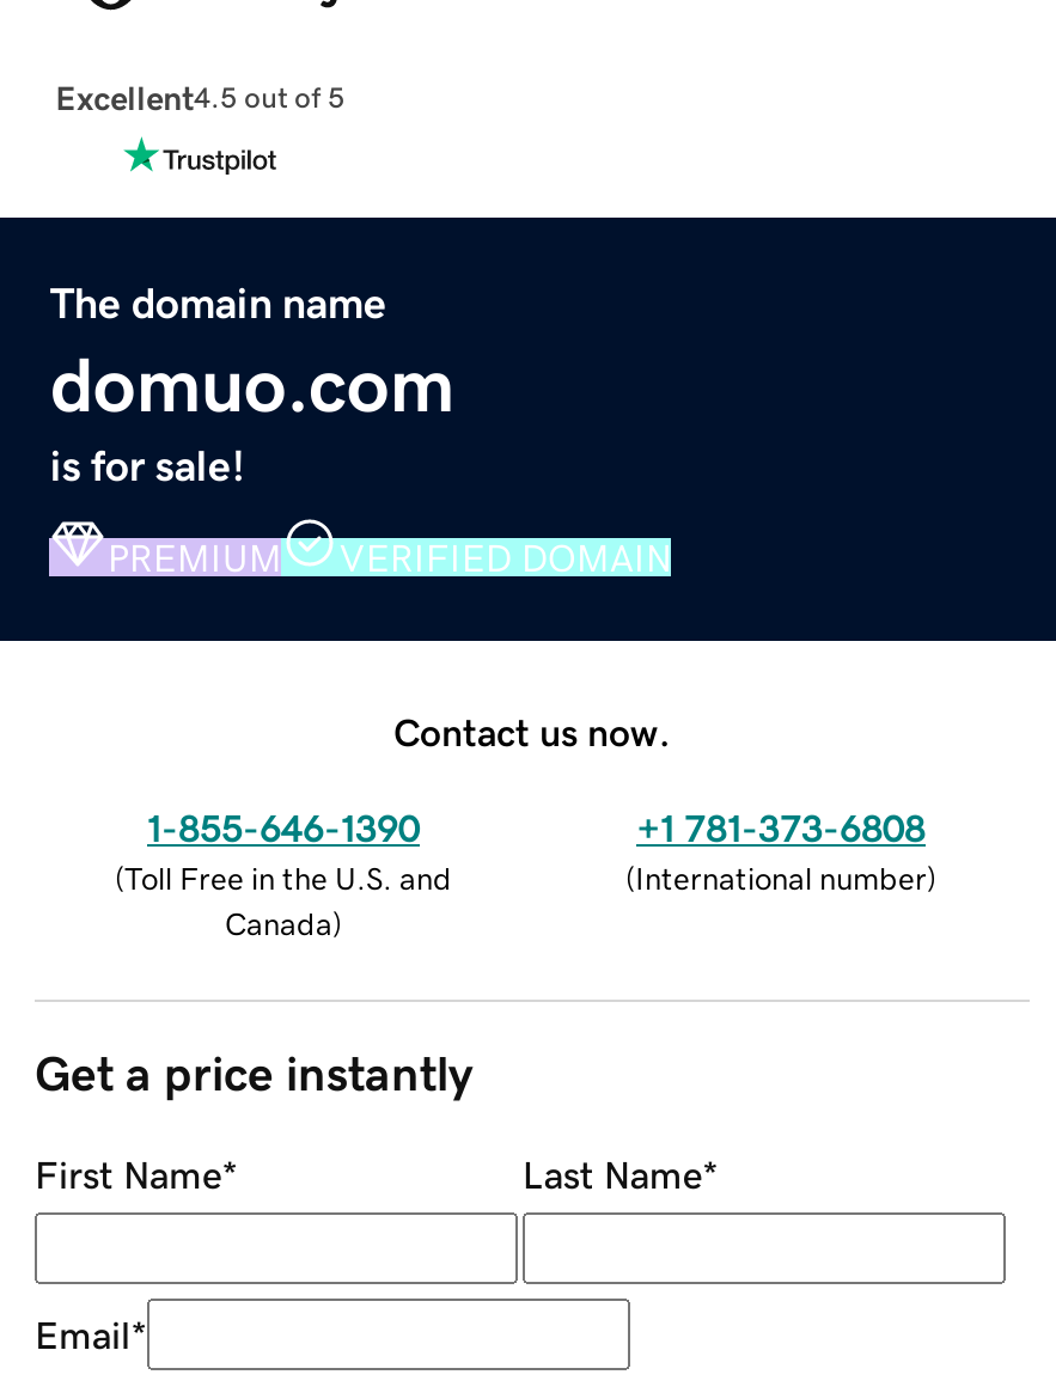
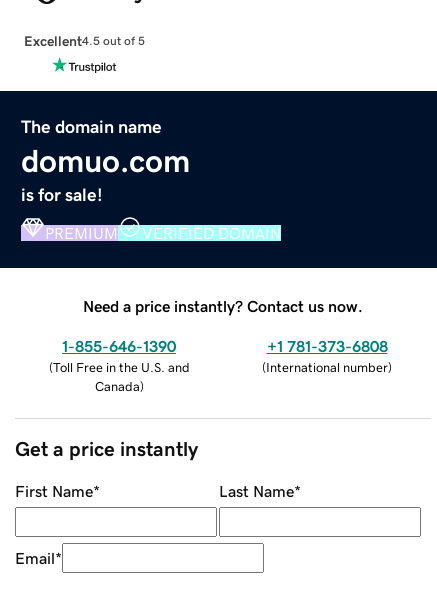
- Contact us now.
+ Need a price instantly? Contact us now.
